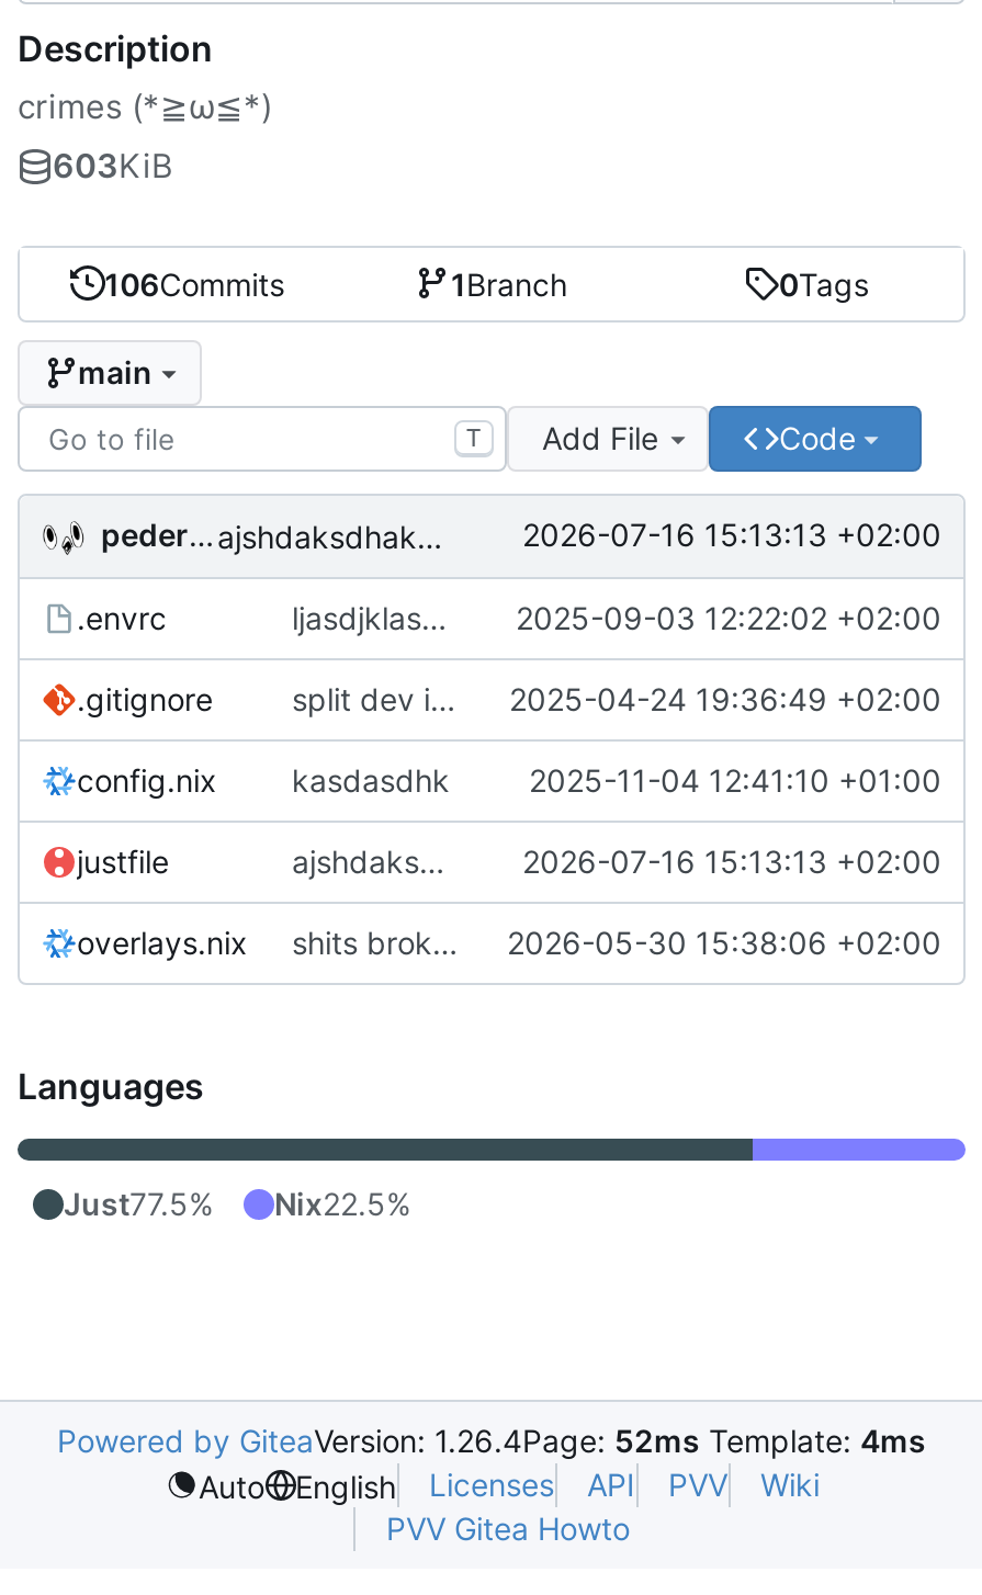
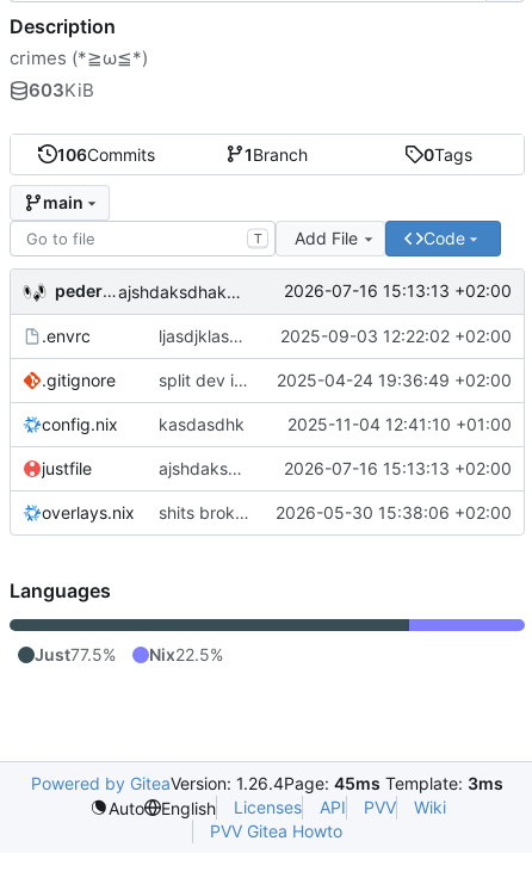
- Powered by GiteaVersion: 1.26.4Page: 52ms Template: 4ms
+ Powered by GiteaVersion: 1.26.4Page: 45ms Template: 3ms
